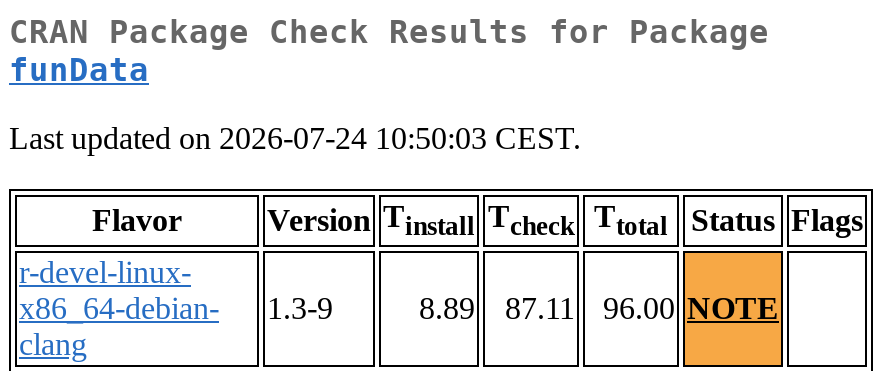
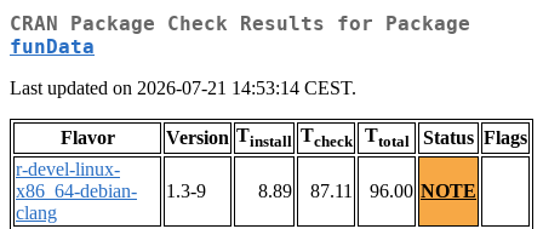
- Last updated on 2026-07-24 10:50:03 CEST.
+ Last updated on 2026-07-21 14:53:14 CEST.
